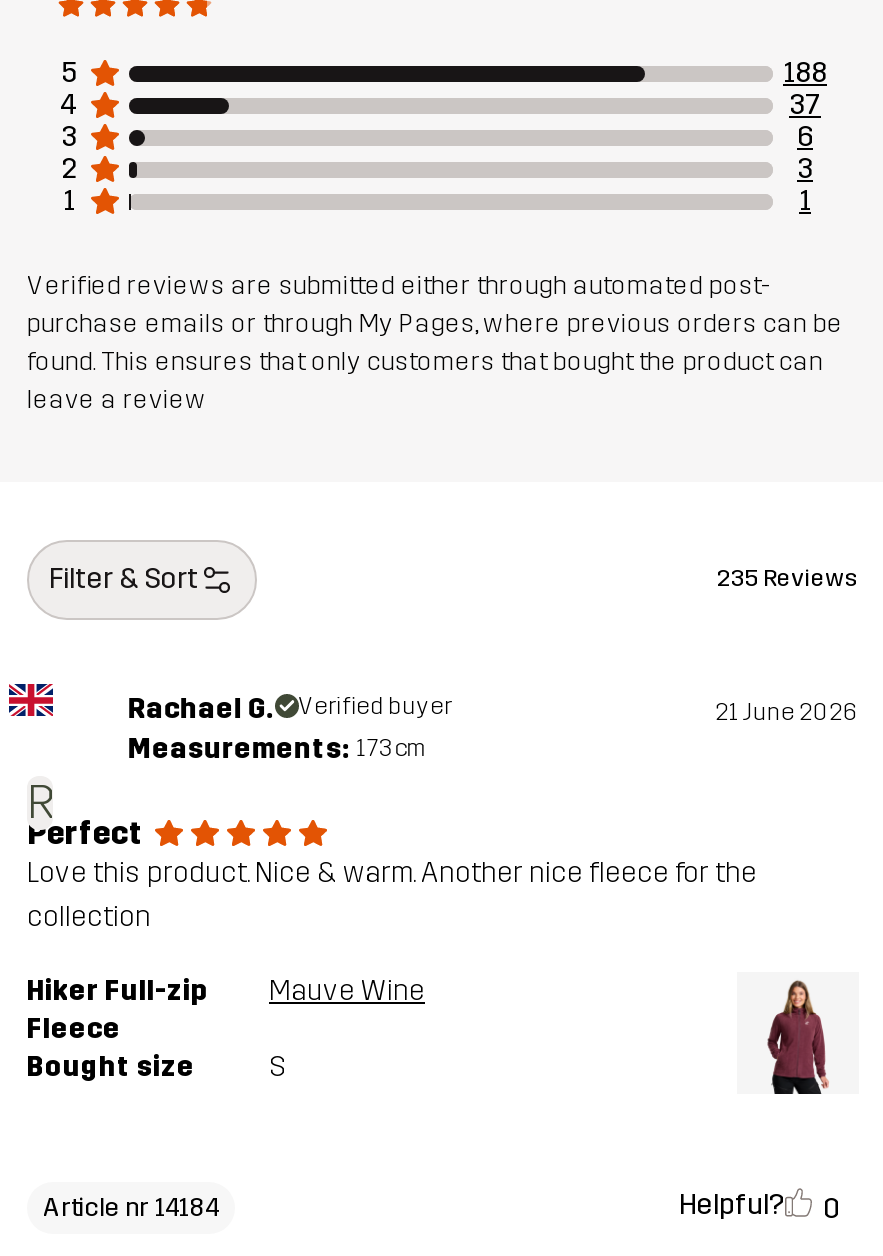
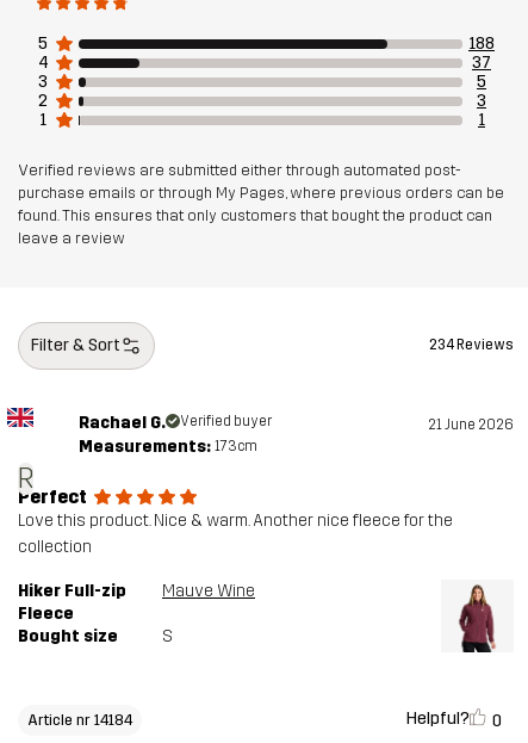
- 6
+ 5

- 235 Reviews
+ 234 Reviews
